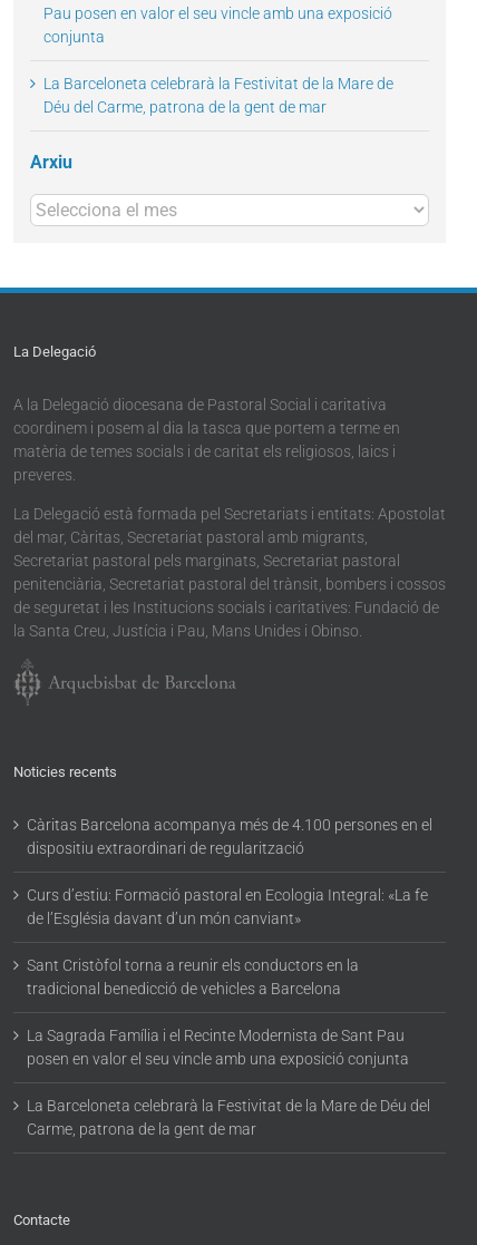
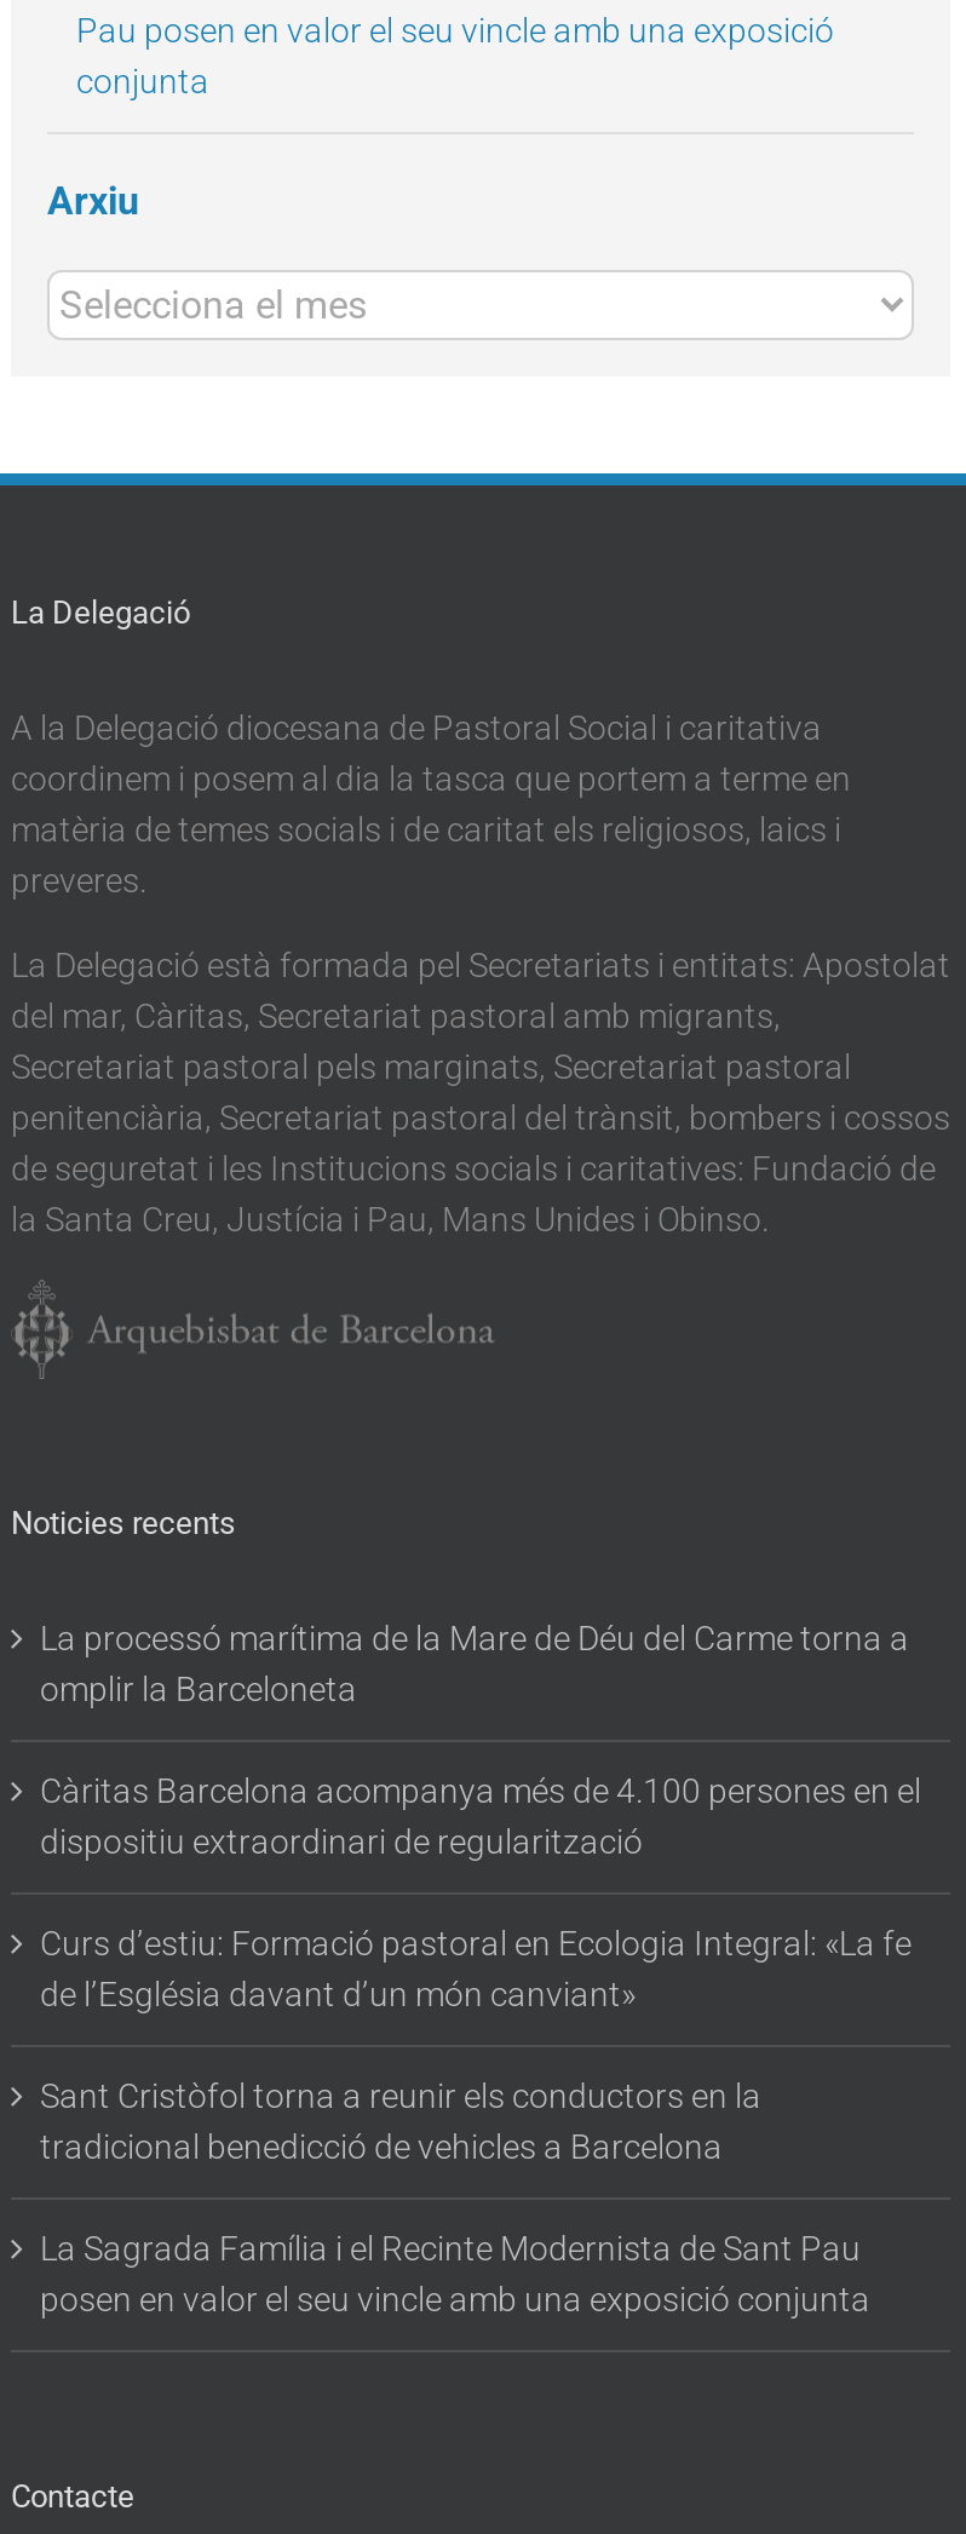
- La Barceloneta celebrarà la Festivitat de la Mare de
- Déu del Carme, patrona de la gent de mar

+ La processó marítima de la Mare de Déu del Carme torna a
+ omplir la Barceloneta

- La Barceloneta celebrarà la Festivitat de la Mare de Déu del
- Carme, patrona de la gent de mar
